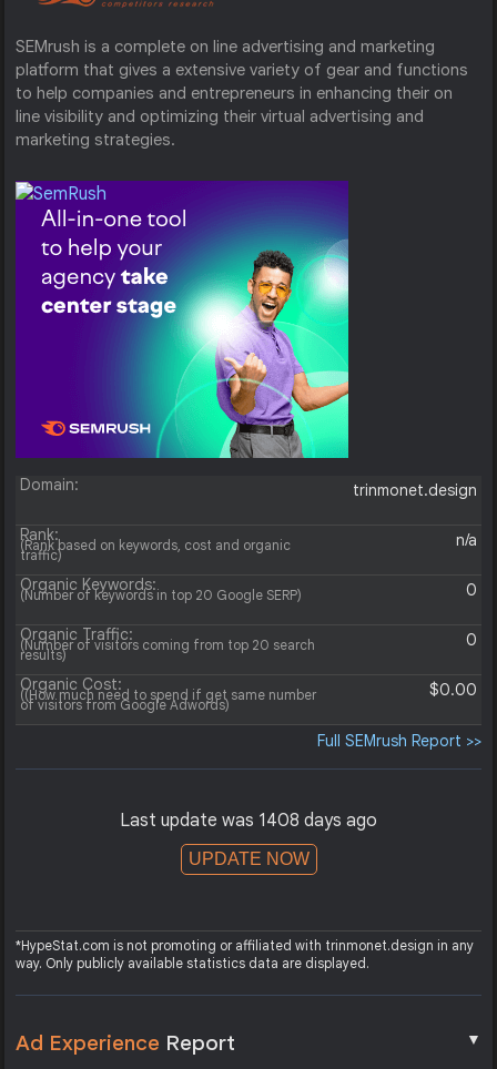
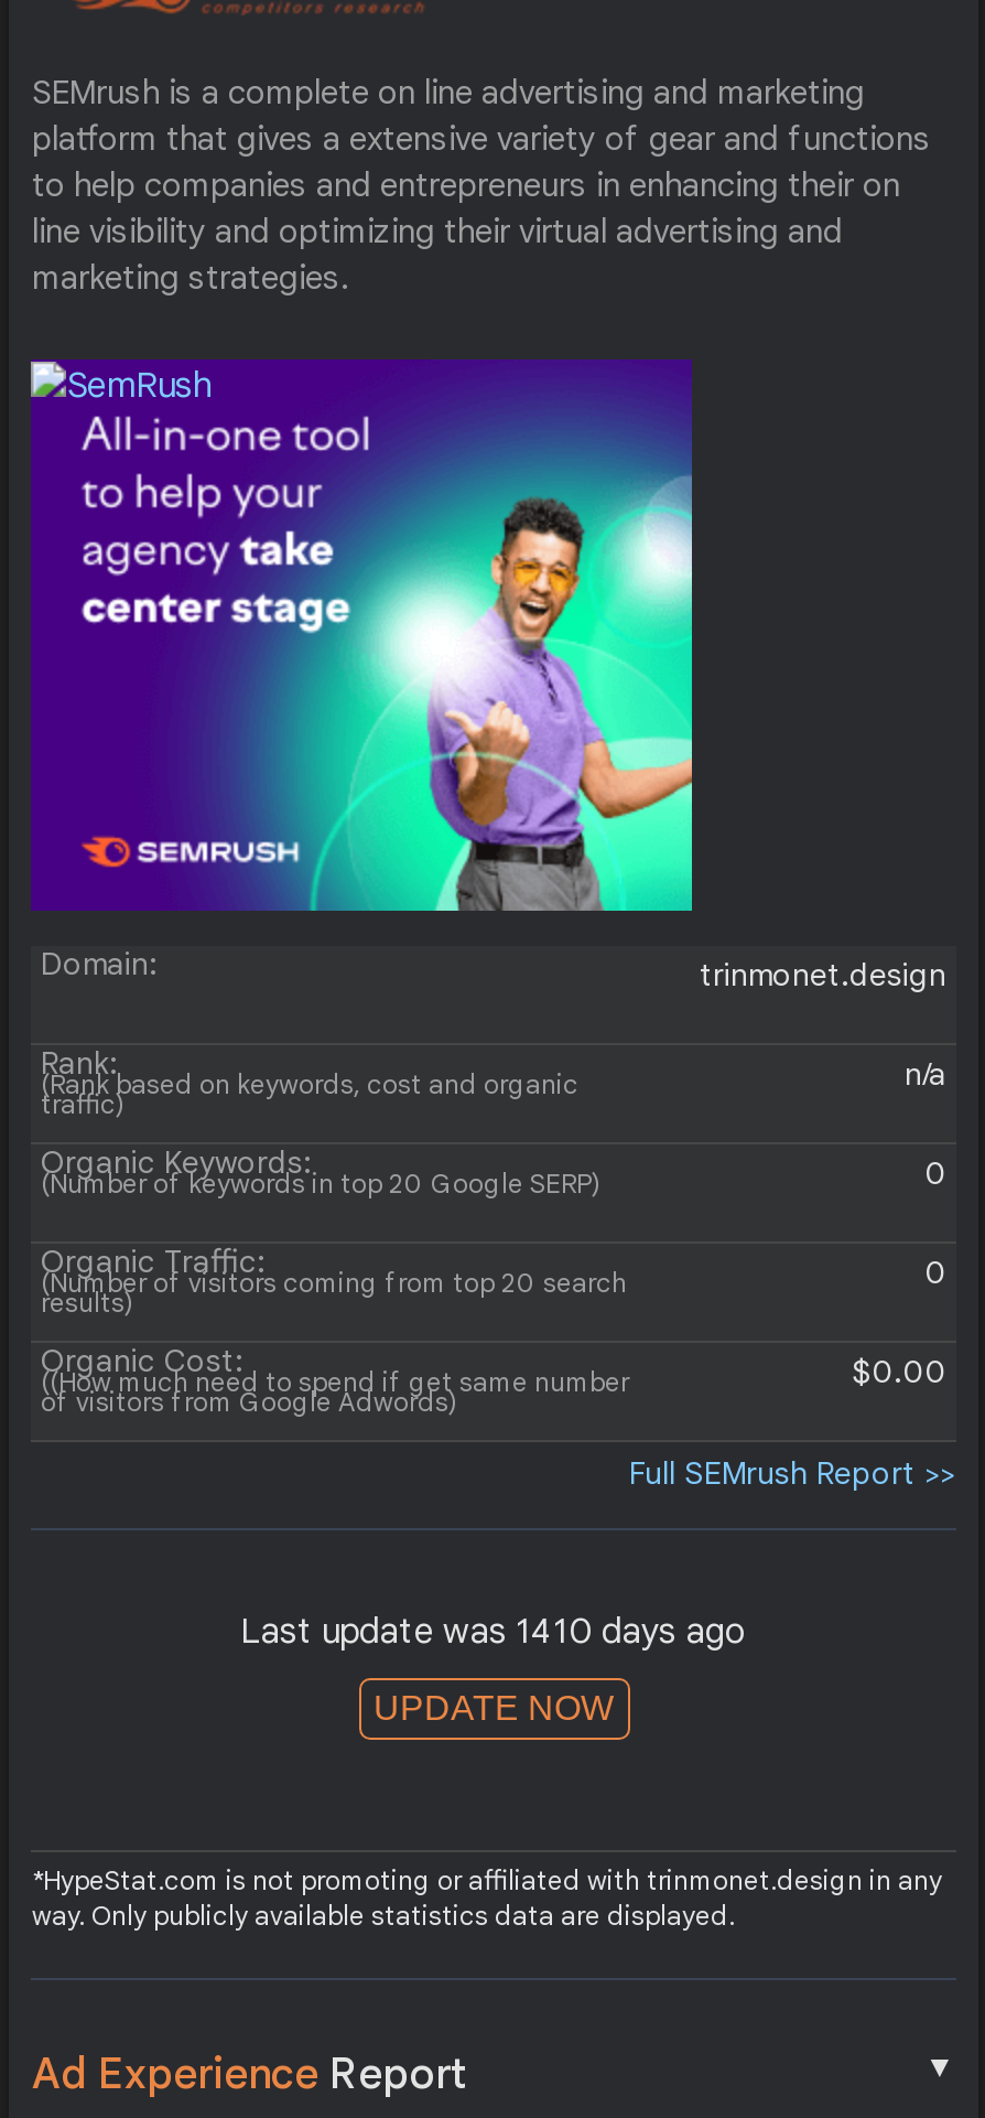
- Last update was 1408 days ago
+ Last update was 1410 days ago
